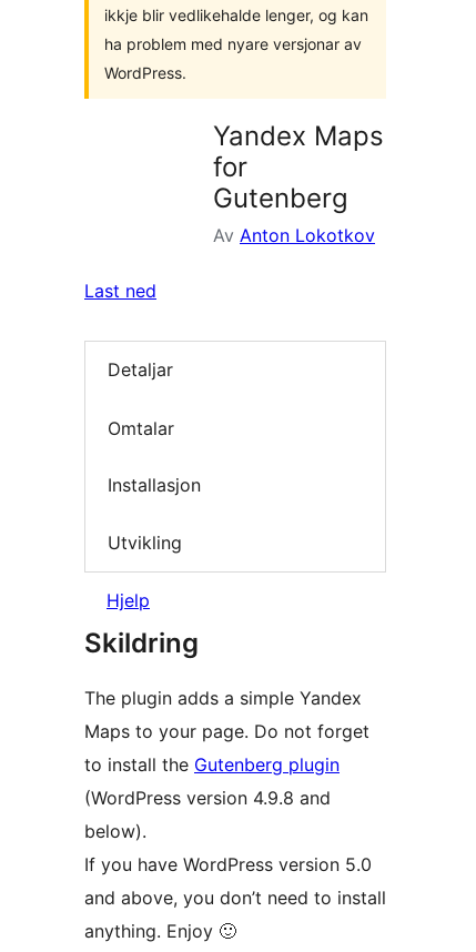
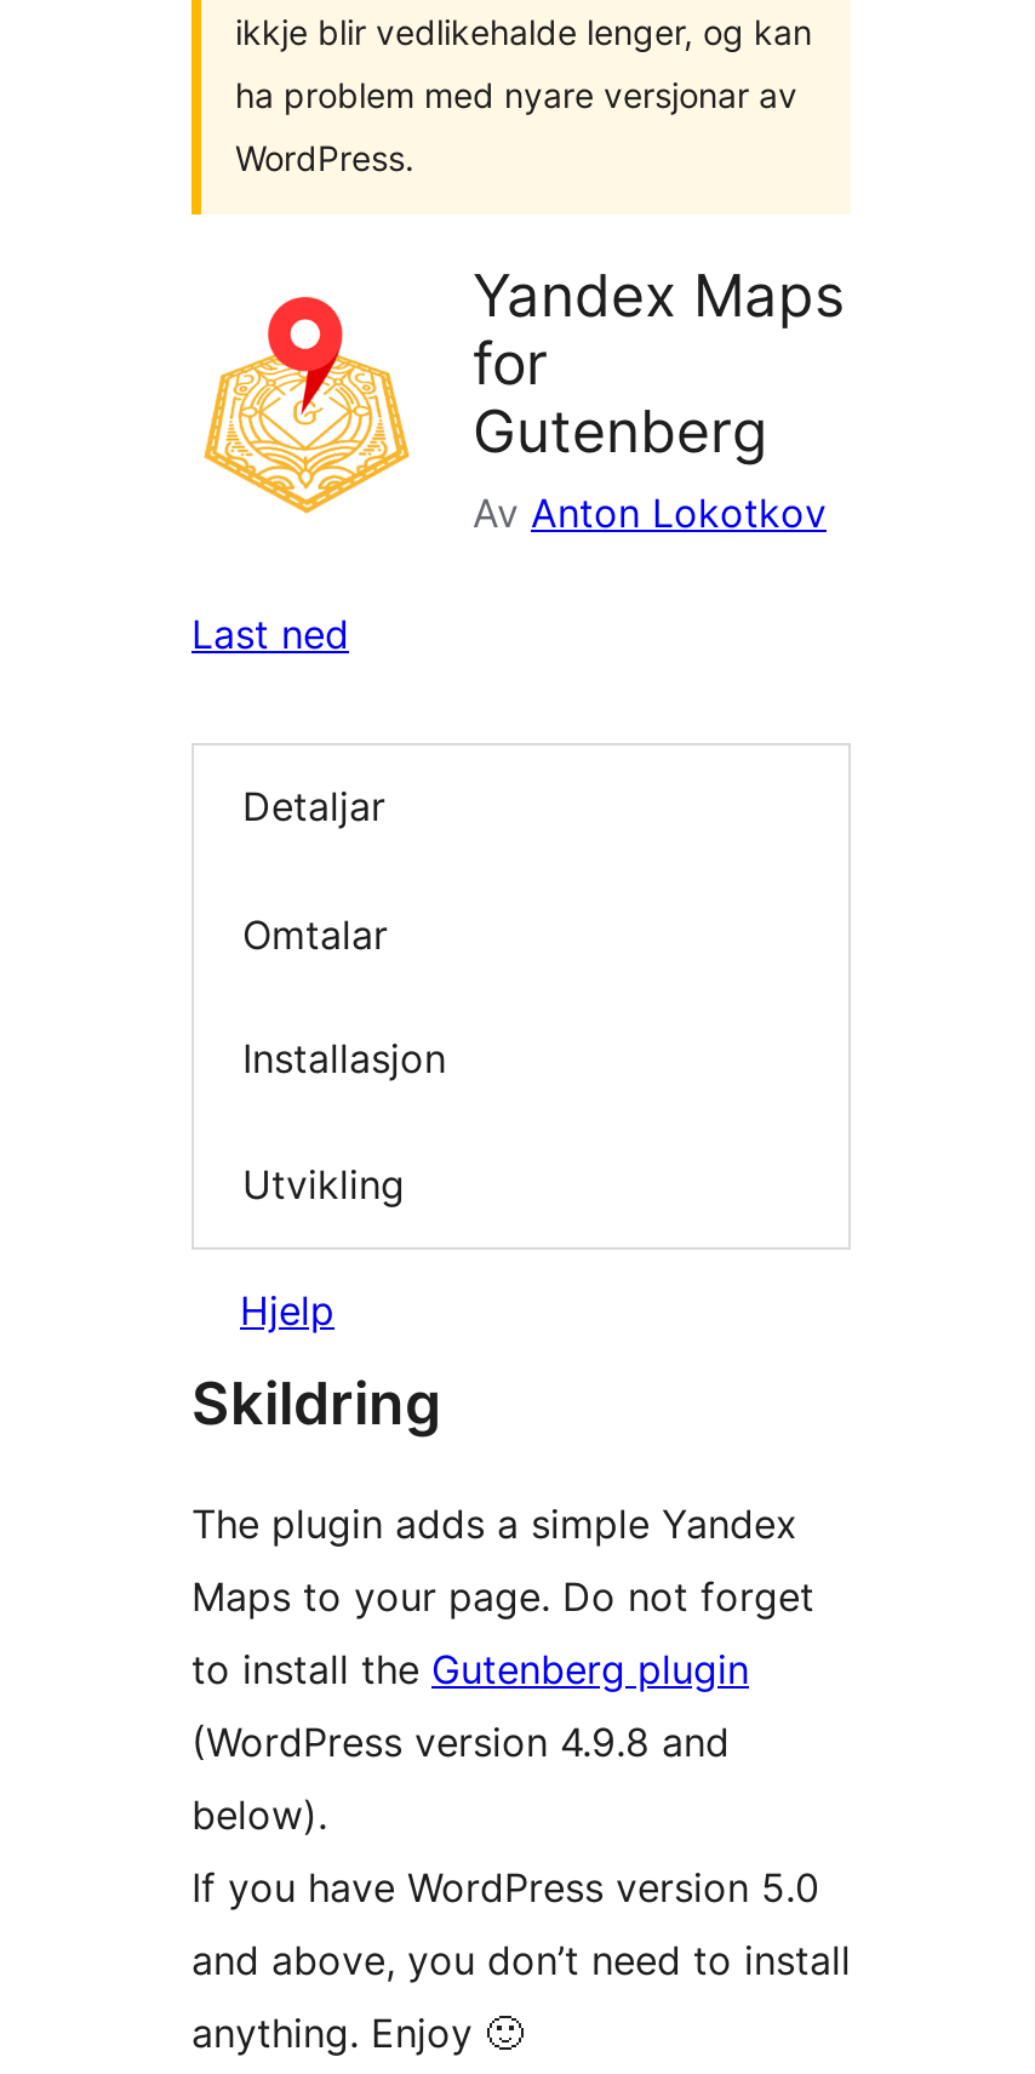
+ [image]
